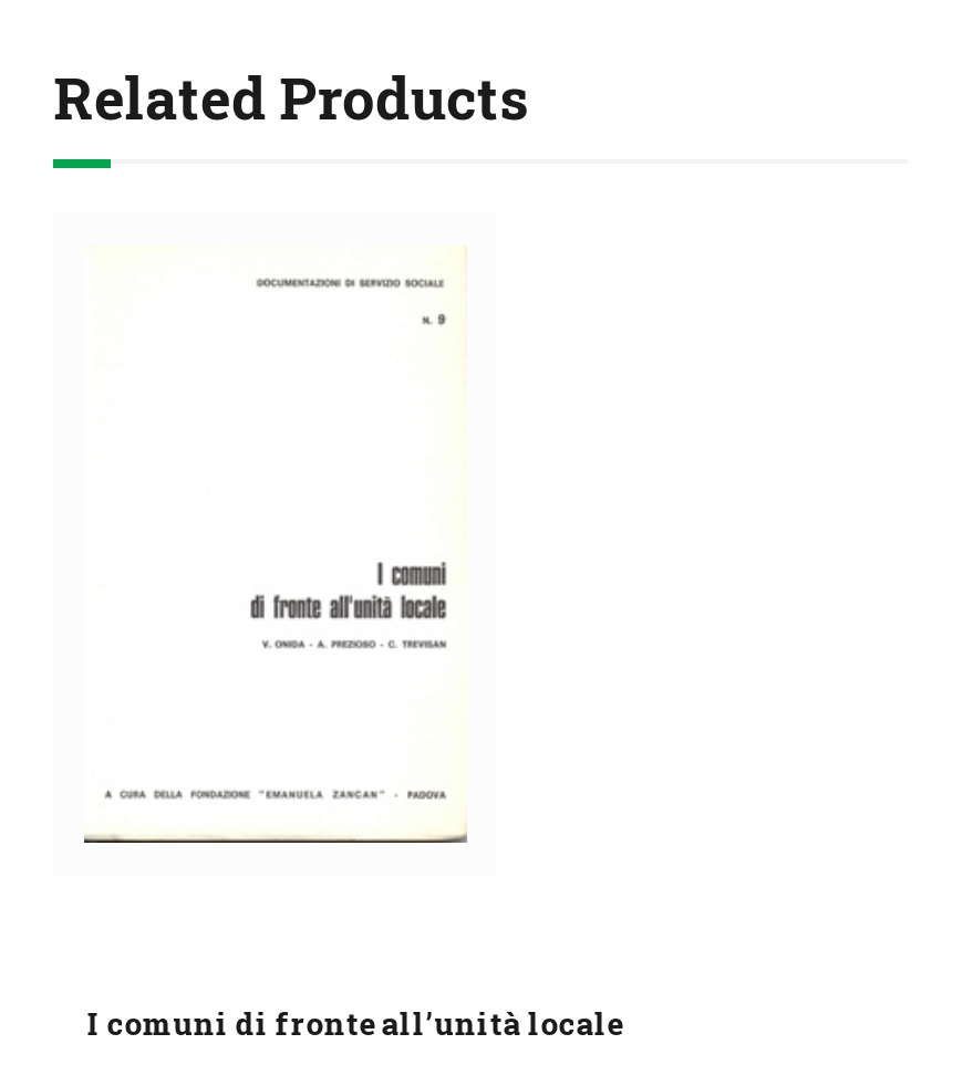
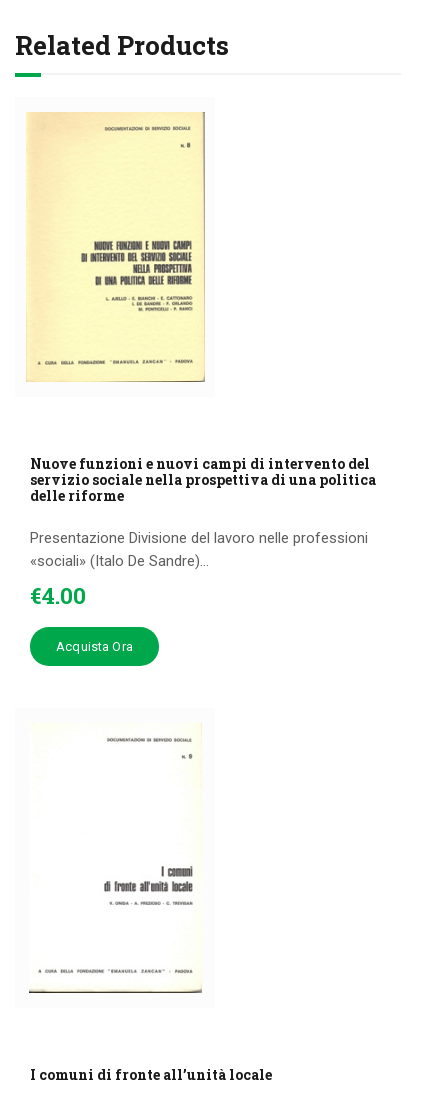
+ [image]

+ Nuove funzioni e nuovi campi di intervento del
+ servizio sociale nella prospettiva di una politica
+ delle riforme
+ Presentazione Divisione del lavoro nelle professioni
+ «sociali» (Italo De Sandre)...
+ €4.00
+ Acquista Ora
